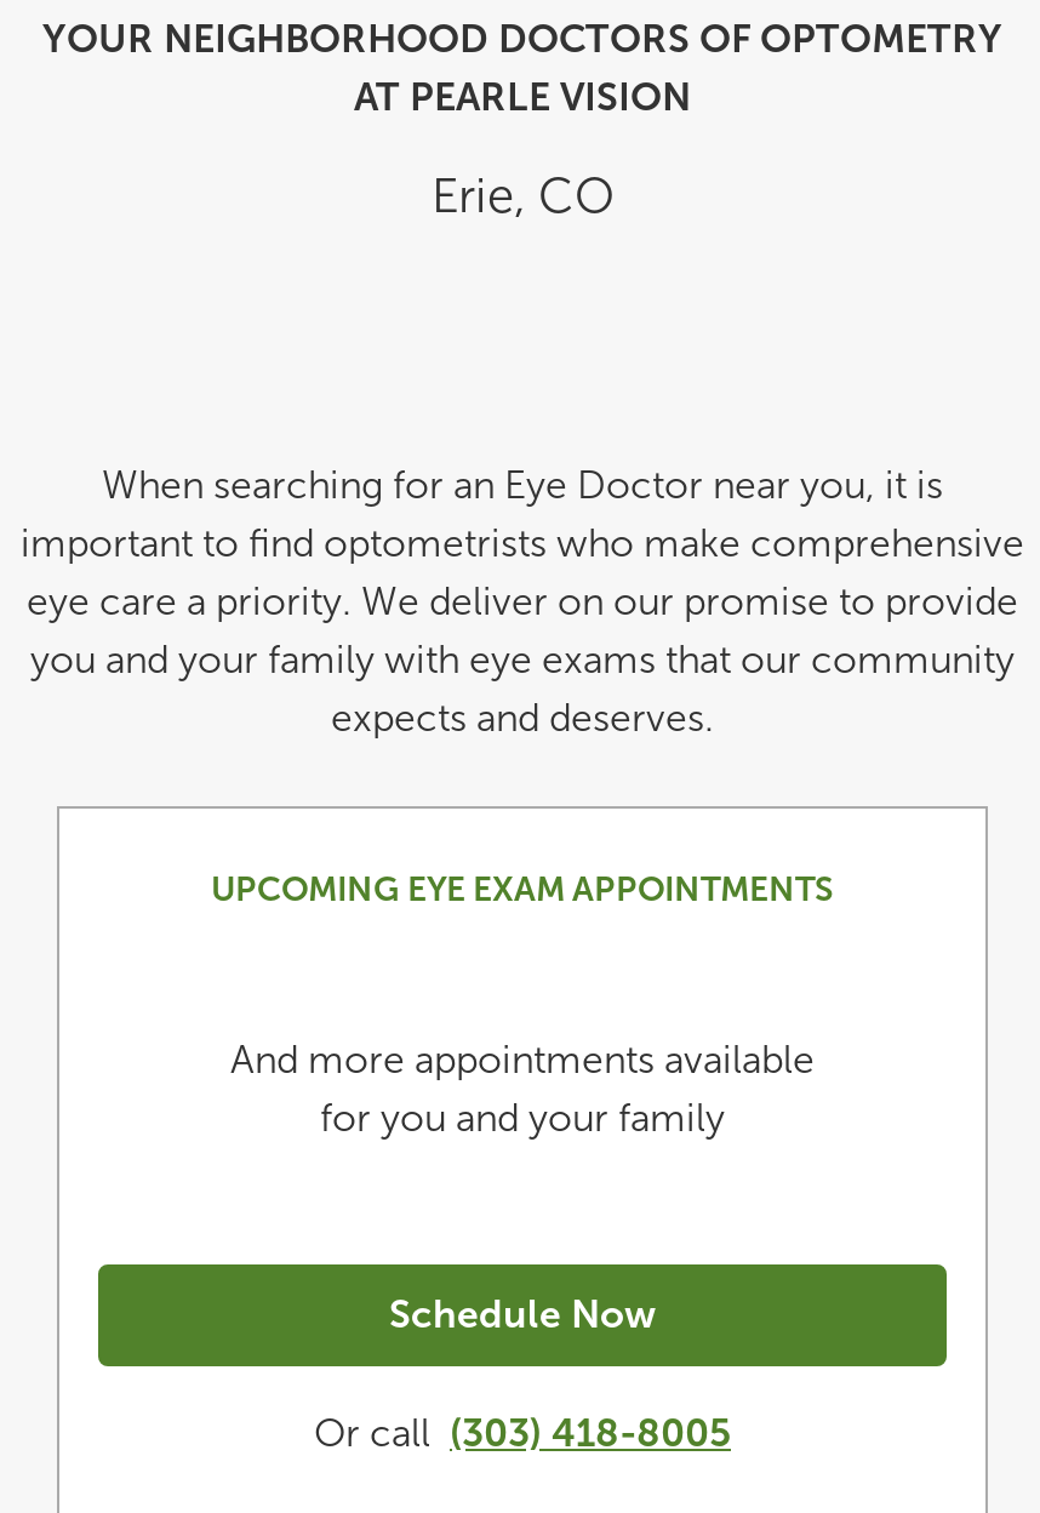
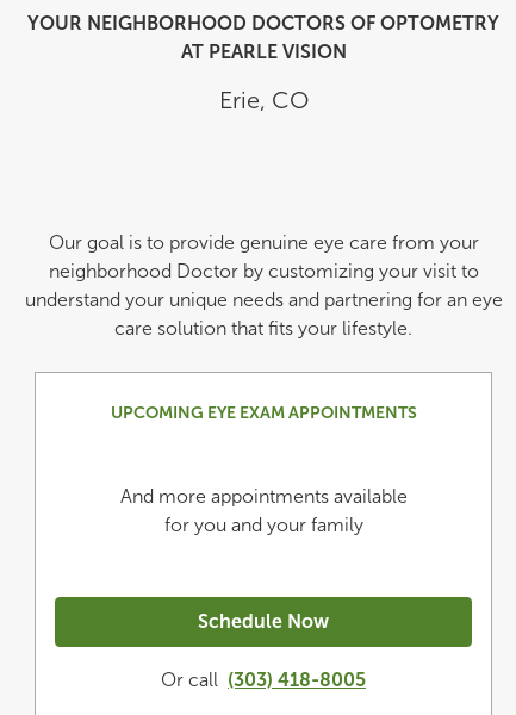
- When searching for an Eye Doctor near you, it is
- important to find optometrists who make comprehensive
- eye care a priority. We deliver on our promise to provide
- you and your family with eye exams that our community
- expects and deserves.
+ Our goal is to provide genuine eye care from your
+ neighborhood Doctor by customizing your visit to
+ understand your unique needs and partnering for an eye
+ care solution that fits your lifestyle.
